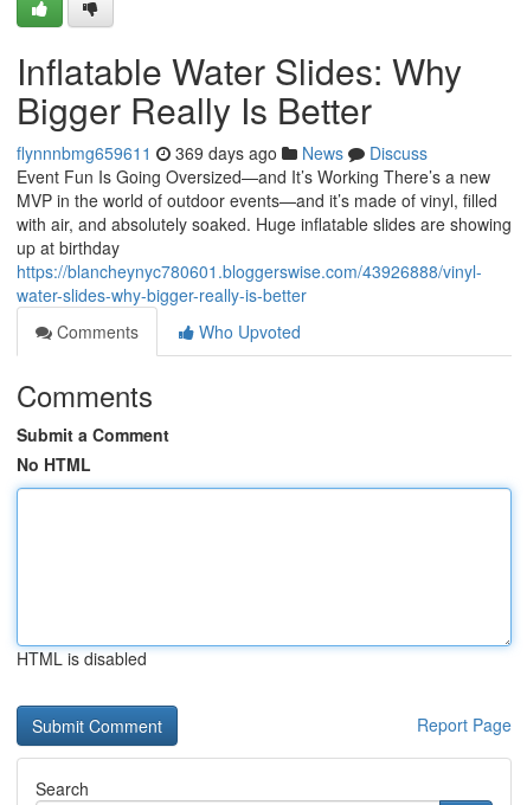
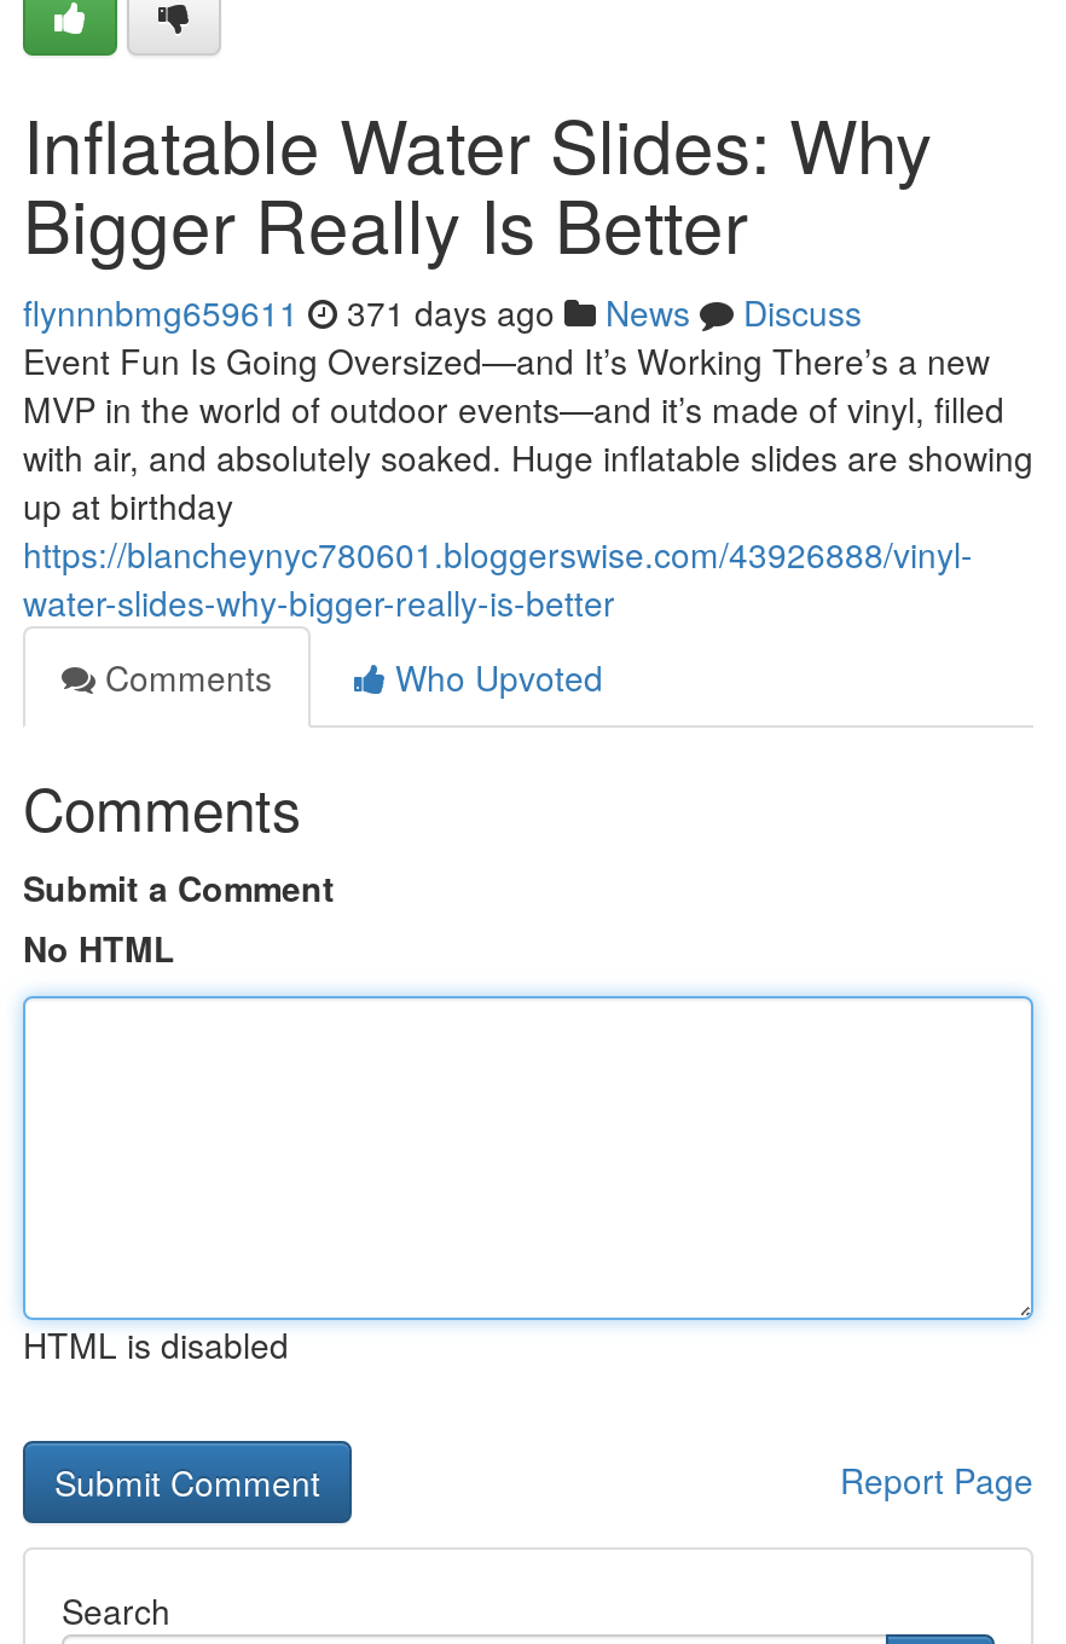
- flynnnbmg659611 369 days ago News Discuss
+ flynnnbmg659611 371 days ago News Discuss
